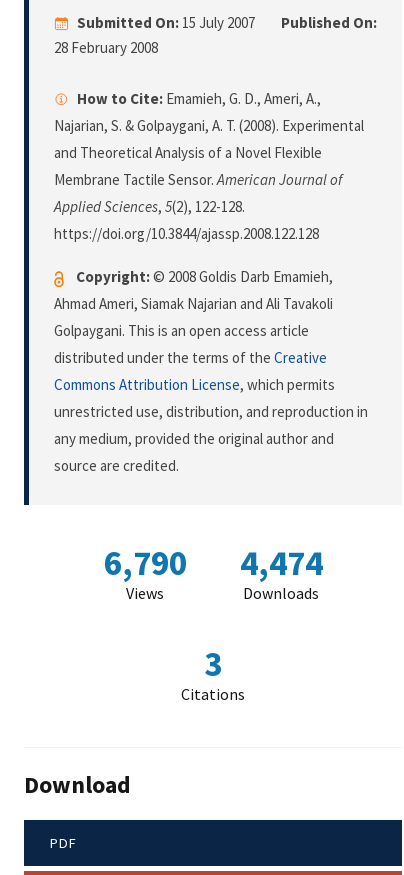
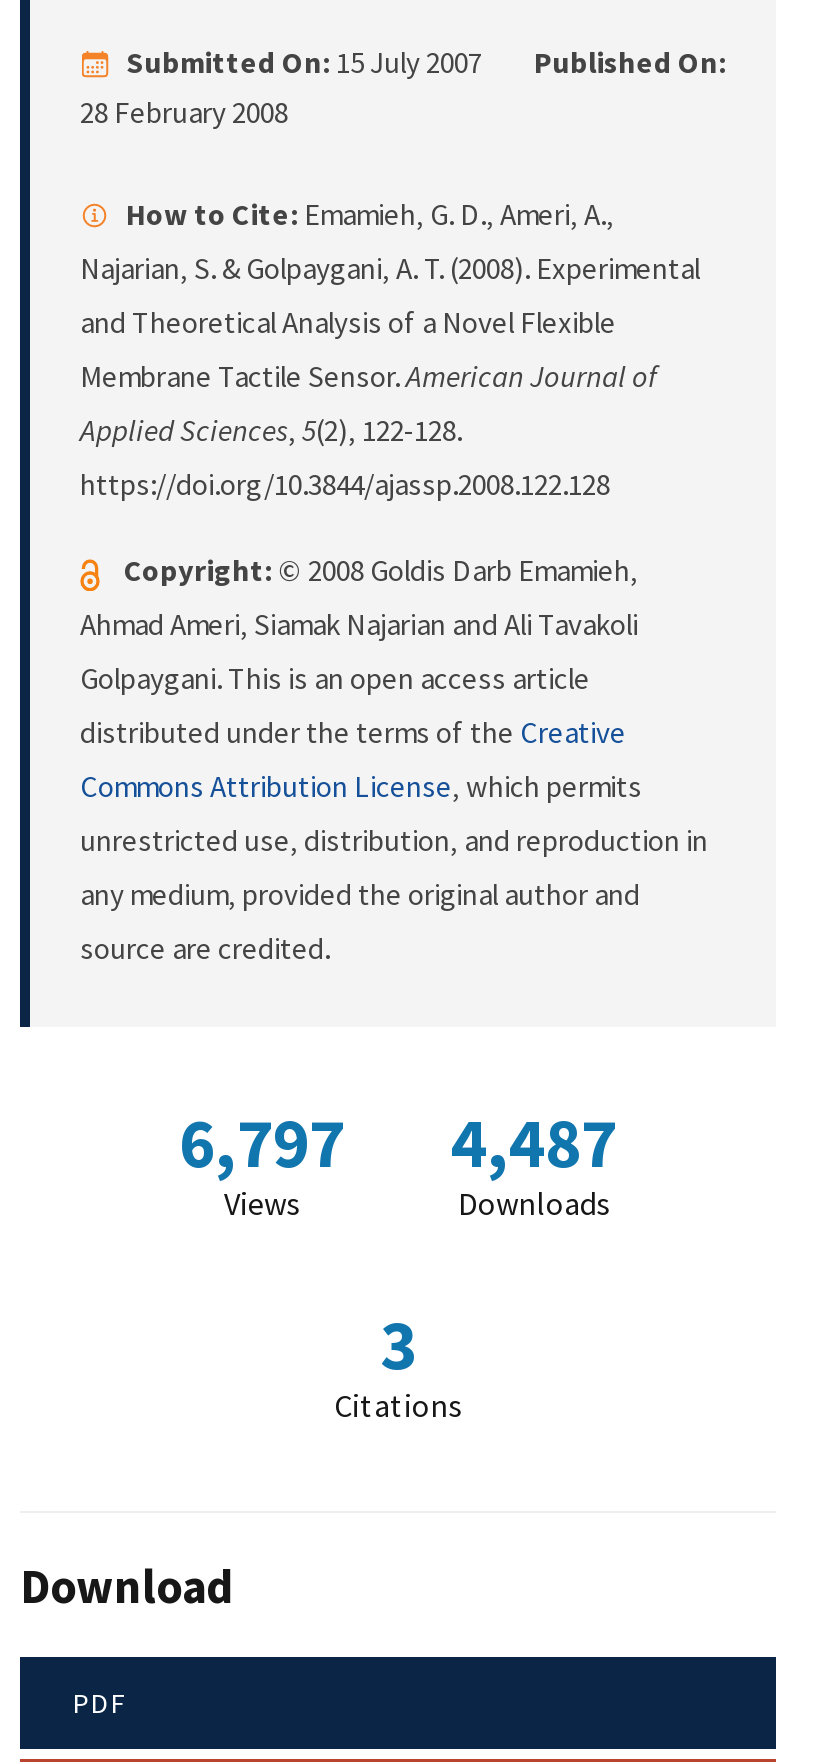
- 6,790
+ 6,797

- 4,474
+ 4,487
